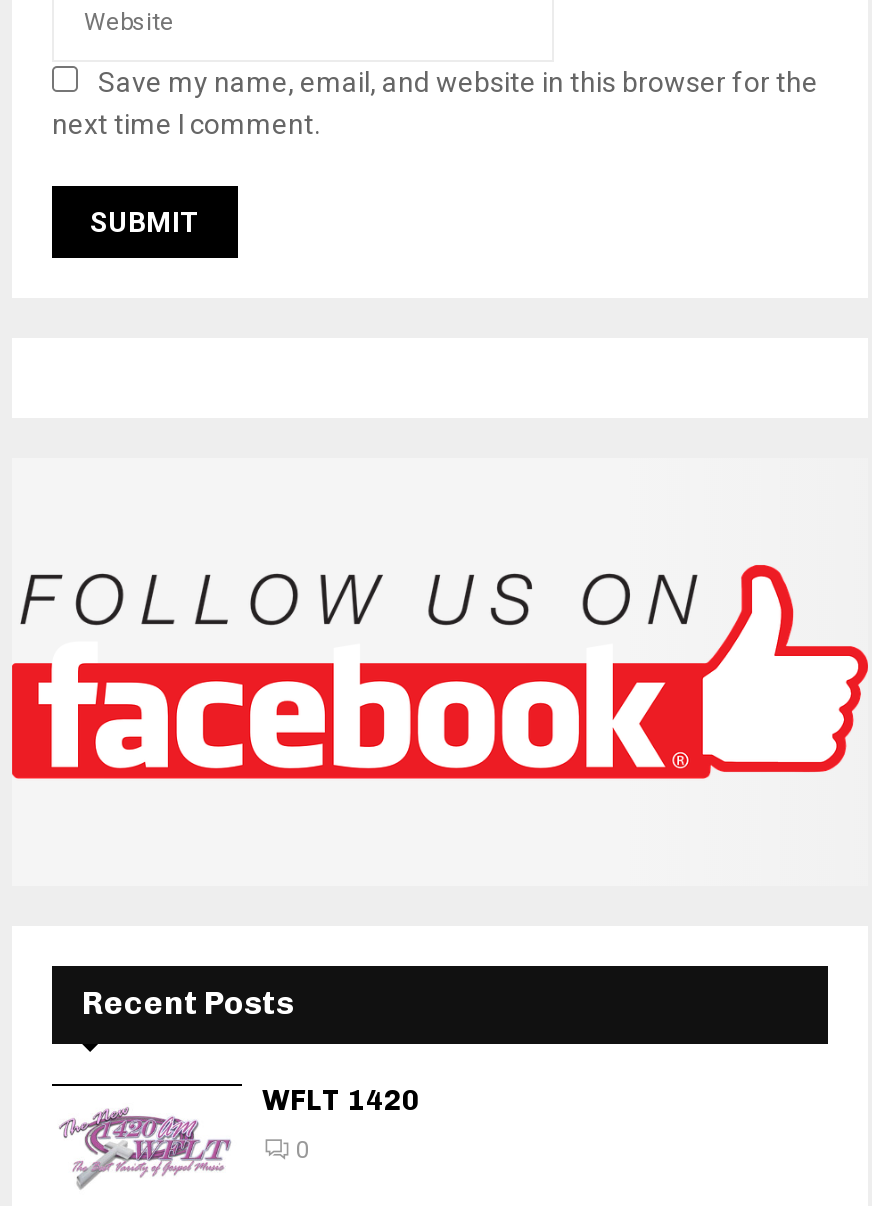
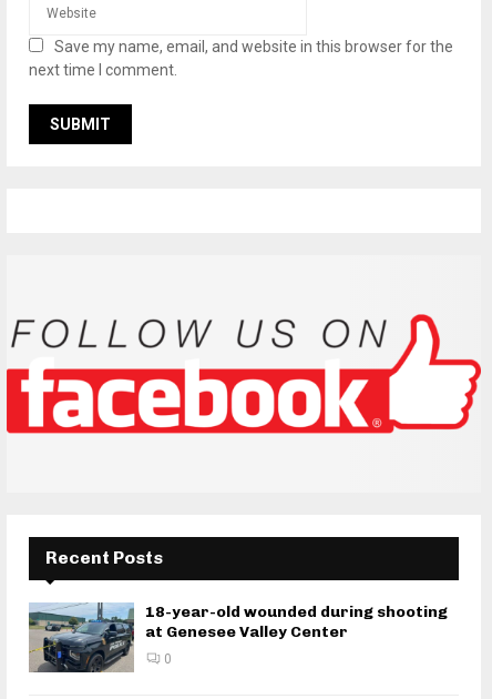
- [image]
- WFLT 1420
+ [image]
+ 18-year-old wounded during shooting
+ at Genesee Valley Center
